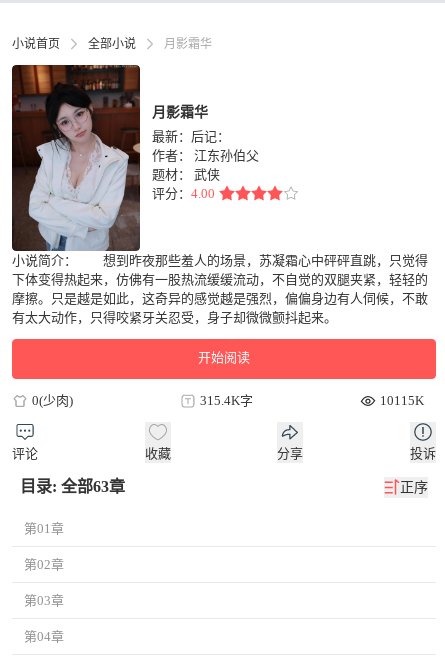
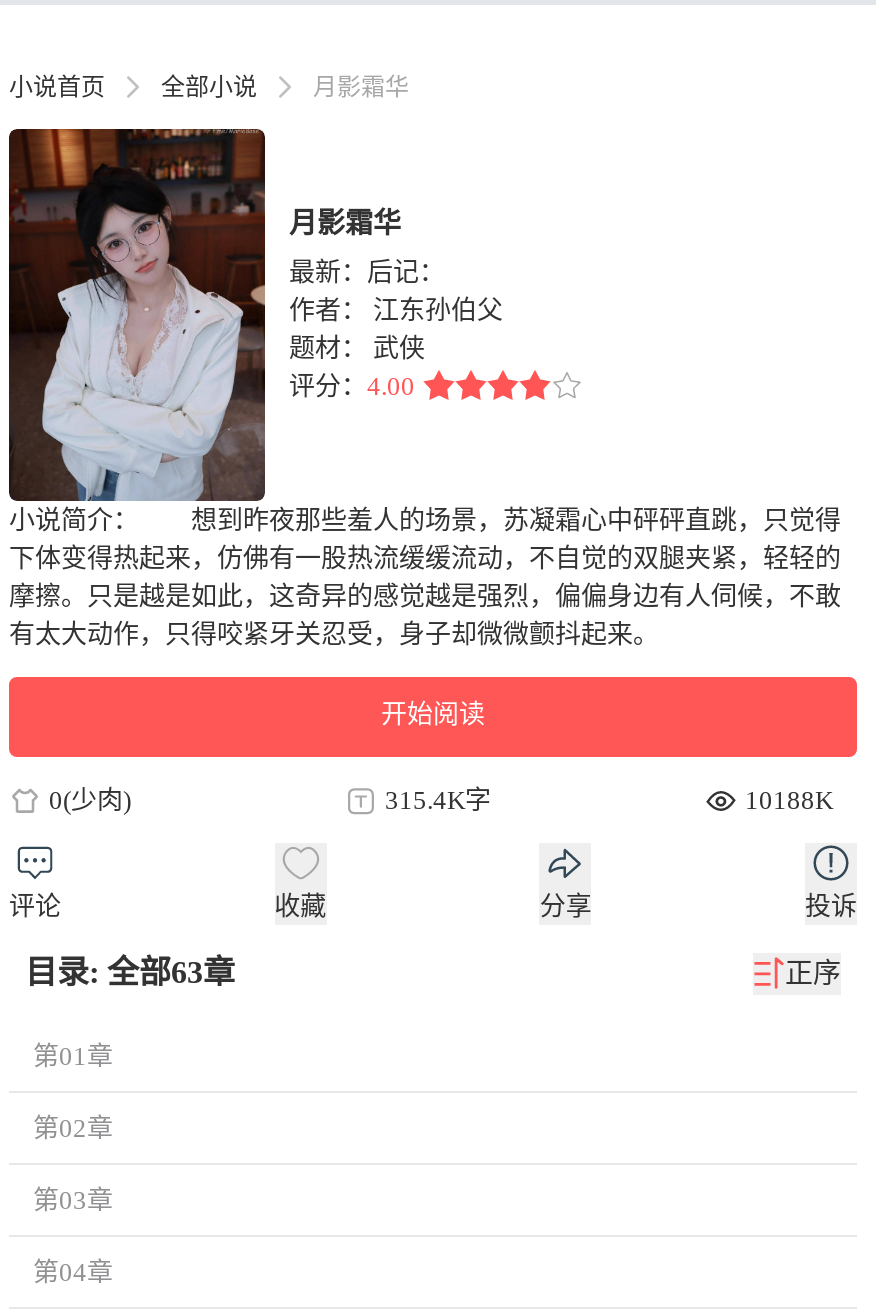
- 10115K
+ 10188K
